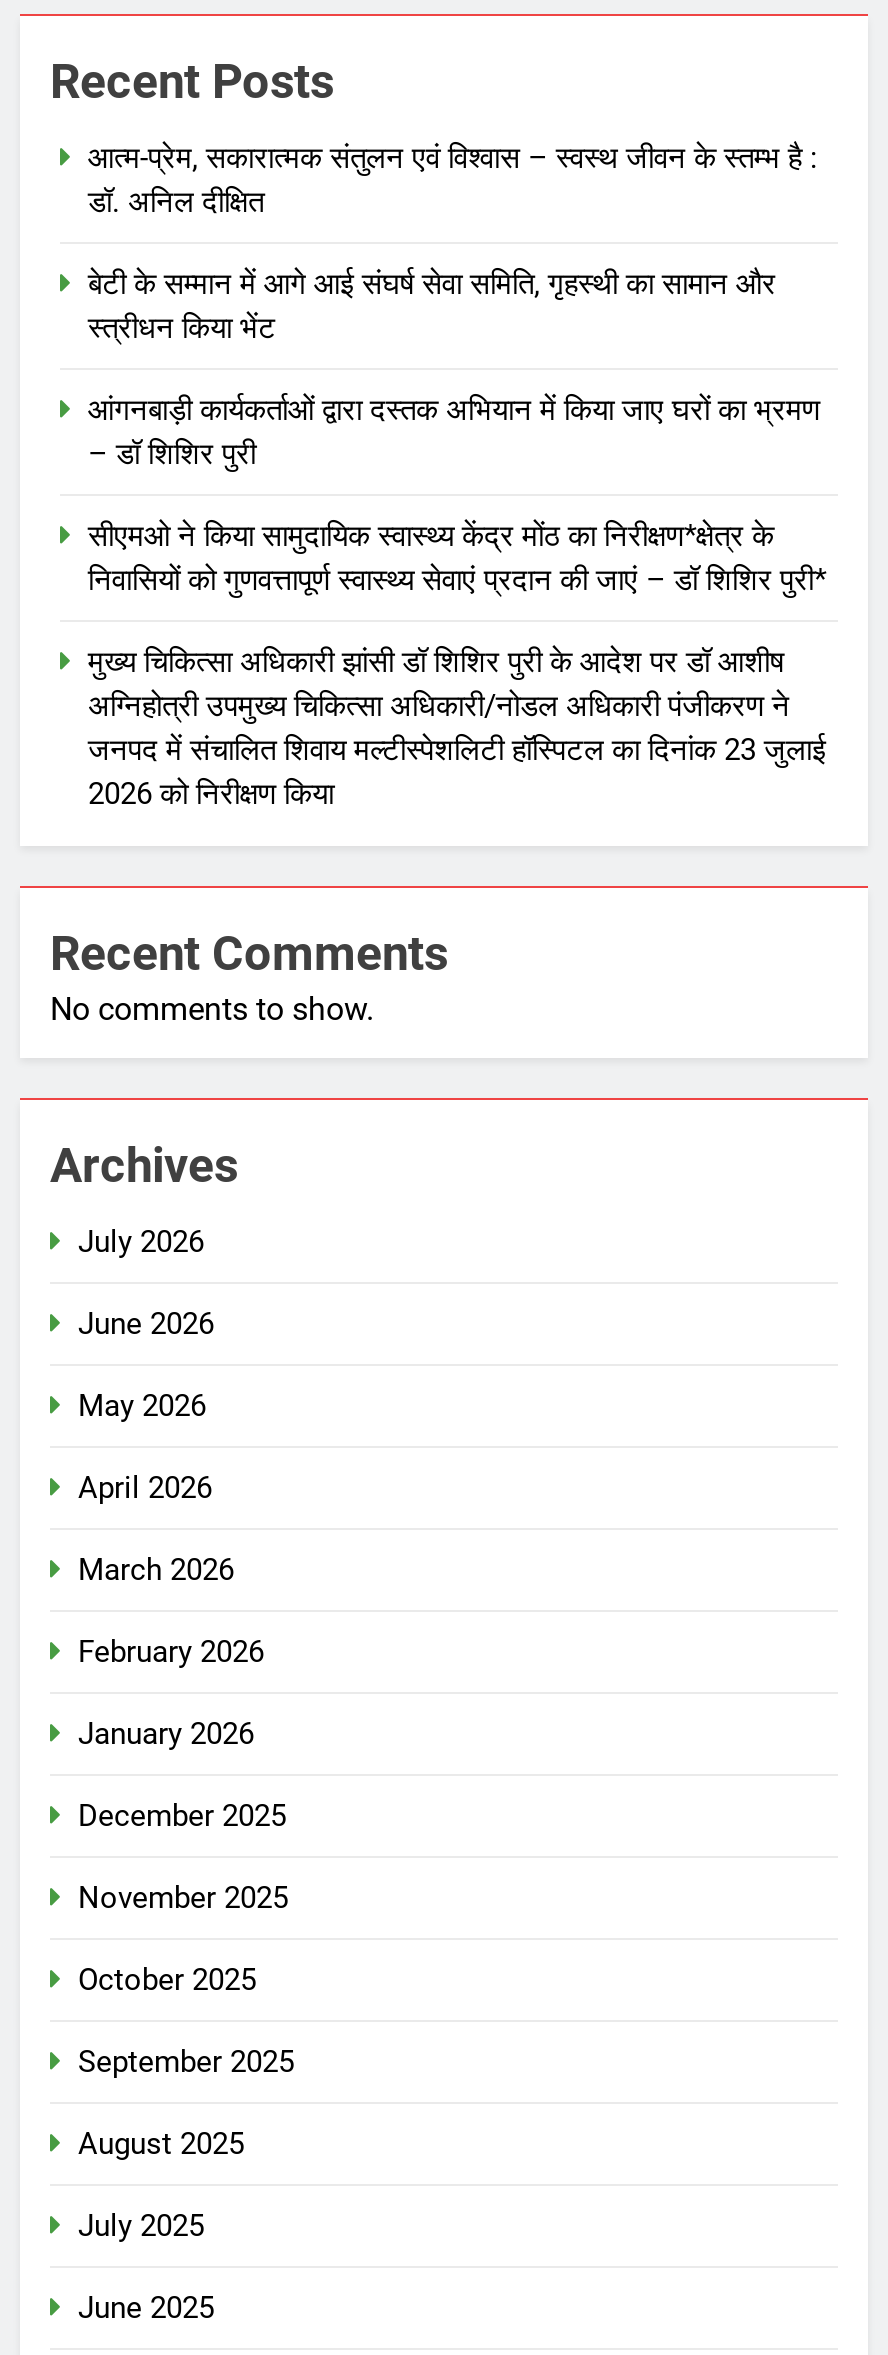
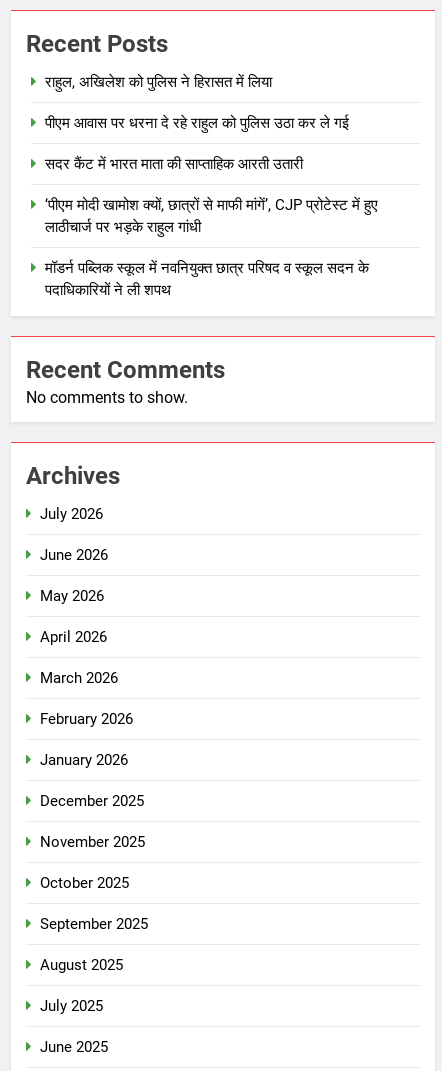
- आत्म-प्रेम, सकारात्मक संतुलन एवं विश्वास – स्वस्थ जीवन के स्तम्भ है :
- डॉ. अनिल दीक्षित
+ राहुल, अखिलेश को पुलिस ने हिरासत में लिया

- बेटी के सम्मान में आगे आई संघर्ष सेवा समिति, गृहस्थी का सामान और
- स्त्रीधन किया भेंट
+ पीएम आवास पर धरना दे रहे राहुल को पुलिस उठा कर ले गई

- आंगनबाड़ी कार्यकर्ताओं द्वारा दस्तक अभियान में किया जाए घरों का भ्रमण
- – डॉ शिशिर पुरी
+ सदर कैंट में भारत माता की साप्ताहिक आरती उतारी

- सीएमओ ने किया सामुदायिक स्वास्थ्य केंद्र मोंठ का निरीक्षण*क्षेत्र के
- निवासियों को गुणवत्तापूर्ण स्वास्थ्य सेवाएं प्रदान की जाएं – डॉ शिशिर पुरी*
+ ‘पीएम मोदी खामोश क्यों, छात्रों से माफी मांगें’, CJP प्रोटेस्ट में हुए
+ लाठीचार्ज पर भड़के राहुल गांधी

- मुख्य चिकित्सा अधिकारी झांसी डॉ शिशिर पुरी के आदेश पर डॉ आशीष
- अग्निहोत्री उपमुख्य चिकित्सा अधिकारी/नोडल अधिकारी पंजीकरण ने
- जनपद में संचालित शिवाय मल्टीस्पेशलिटी हॉस्पिटल का दिनांक 23 जुलाई
- 2026 को निरीक्षण किया
+ मॉडर्न पब्लिक स्कूल में नवनियुक्त छात्र परिषद व स्कूल सदन के
+ पदाधिकारियों ने ली शपथ
